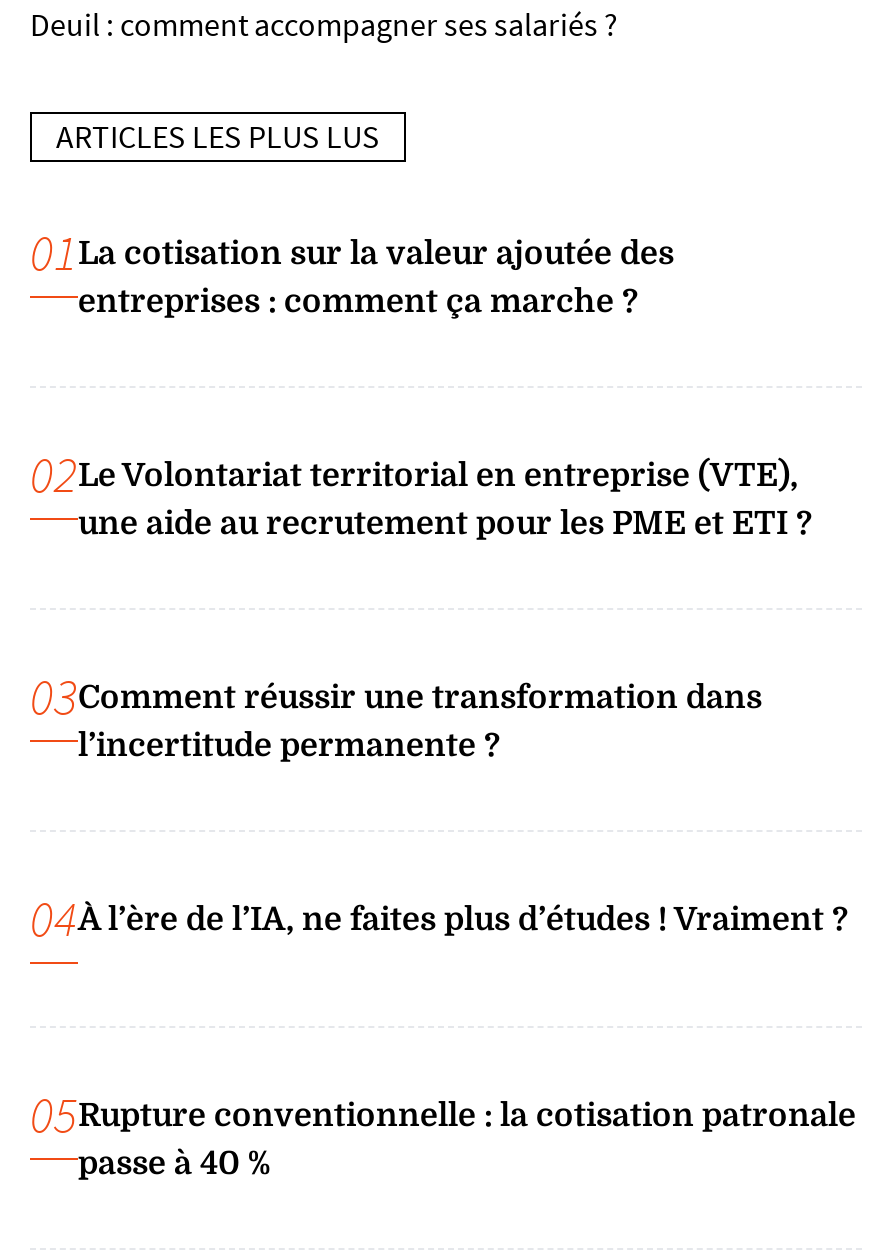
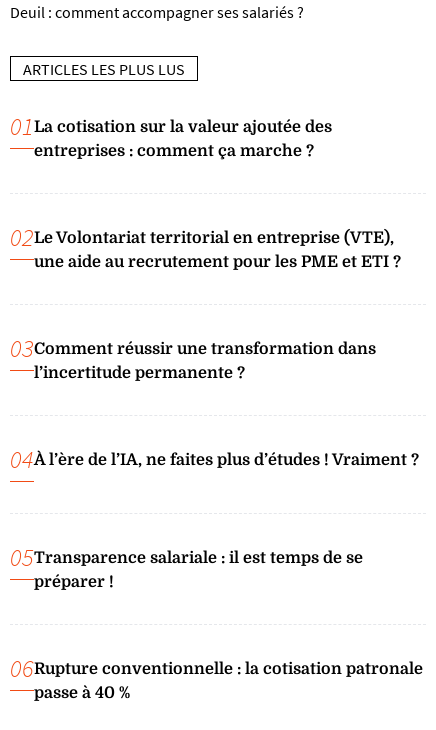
- 05Rupture conventionnelle : la cotisation patronale
+ 05Transparence salariale : il est temps de se
+ préparer !
+ 06Rupture conventionnelle : la cotisation patronale
